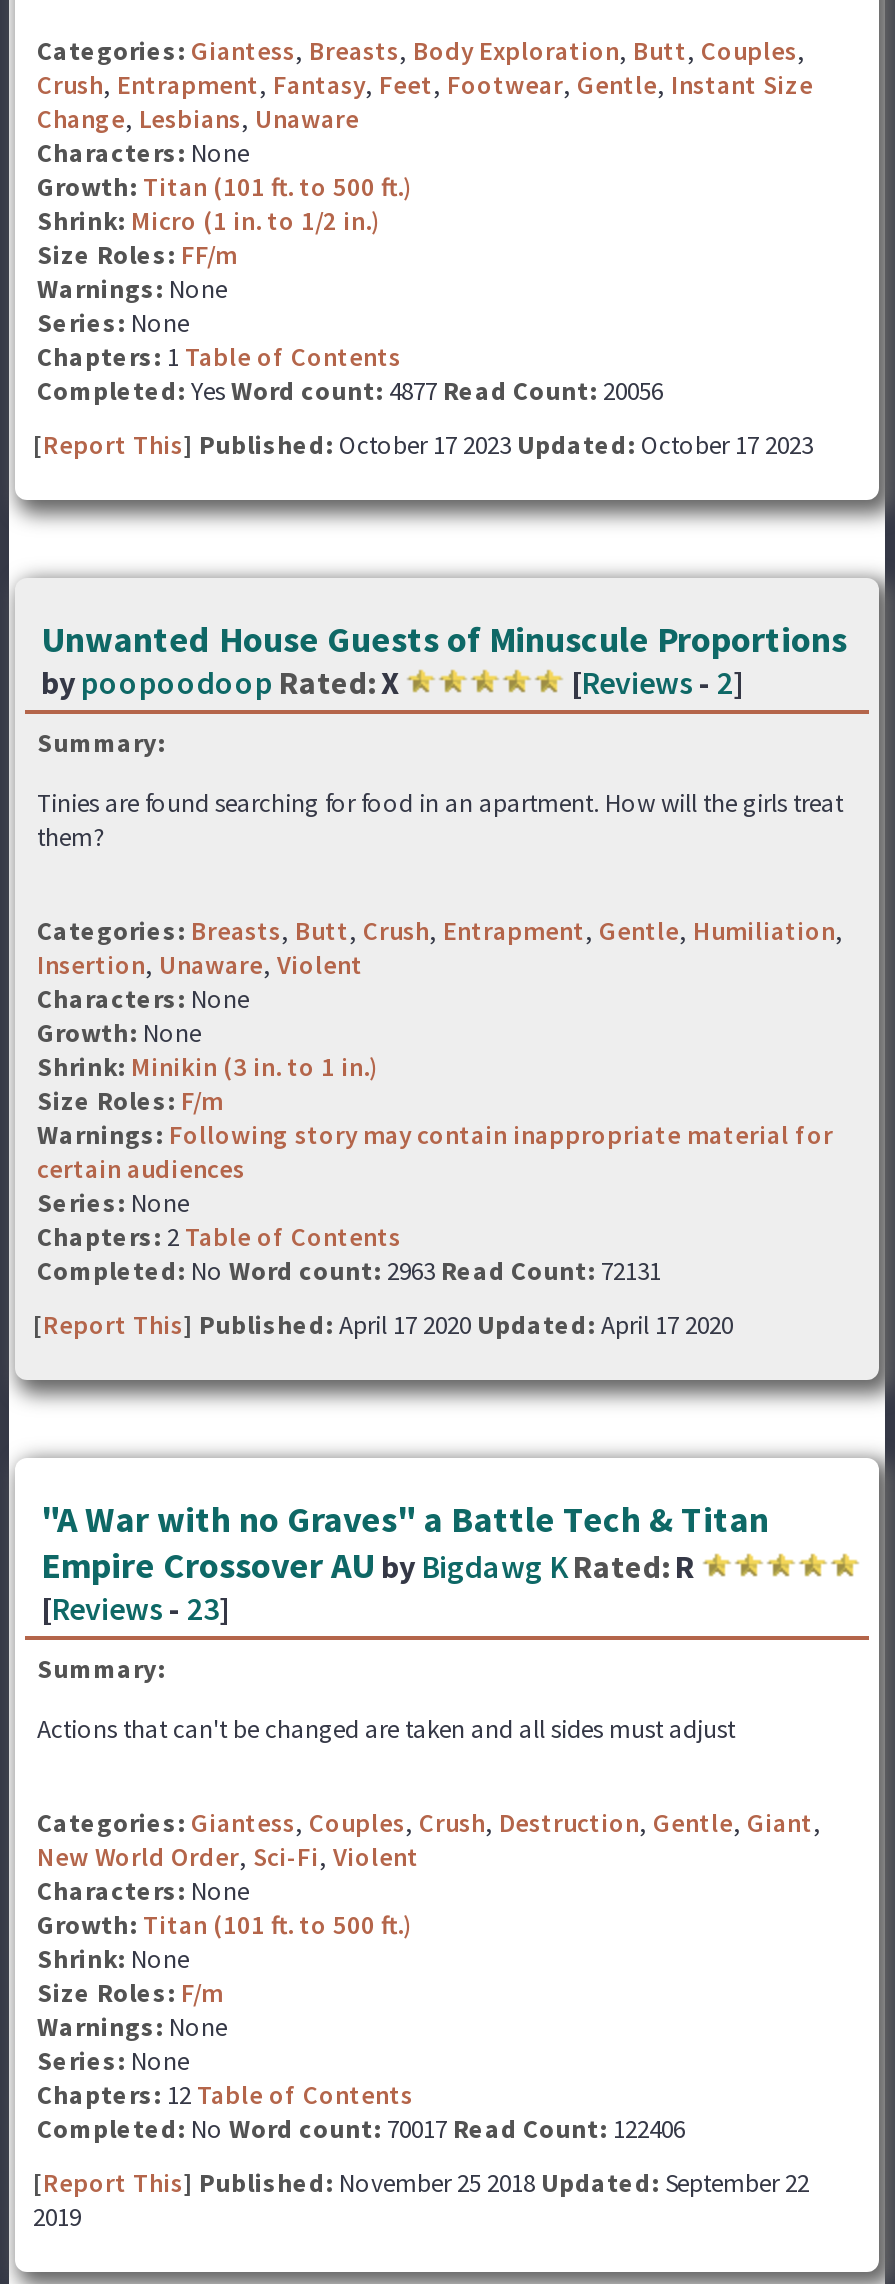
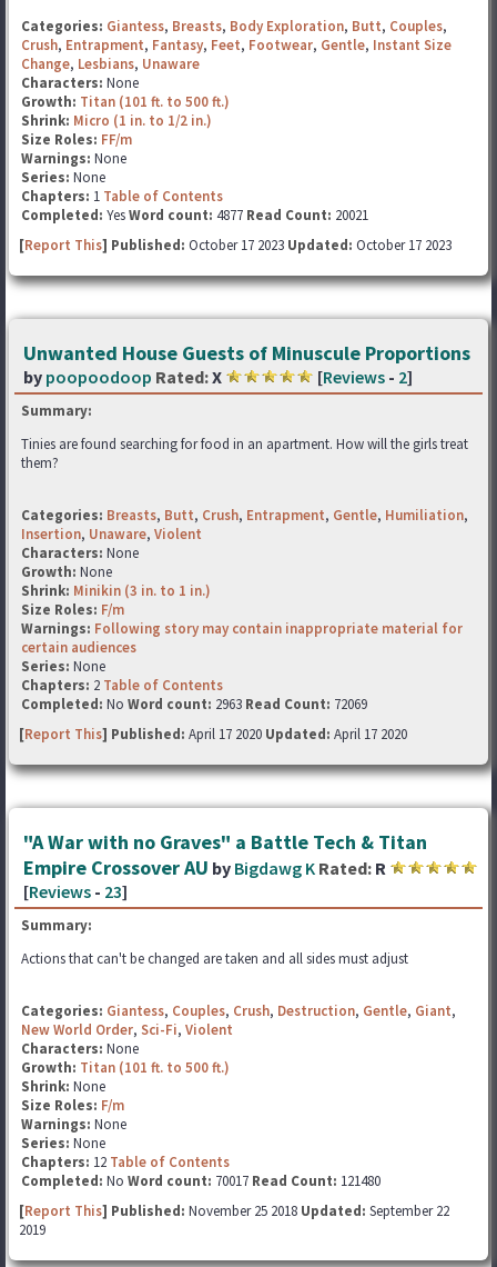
- Completed: Yes Word count: 4877 Read Count: 20056
+ Completed: Yes Word count: 4877 Read Count: 20021

- Completed: No Word count: 2963 Read Count: 72131
+ Completed: No Word count: 2963 Read Count: 72069

- Completed: No Word count: 70017 Read Count: 122406
+ Completed: No Word count: 70017 Read Count: 121480
